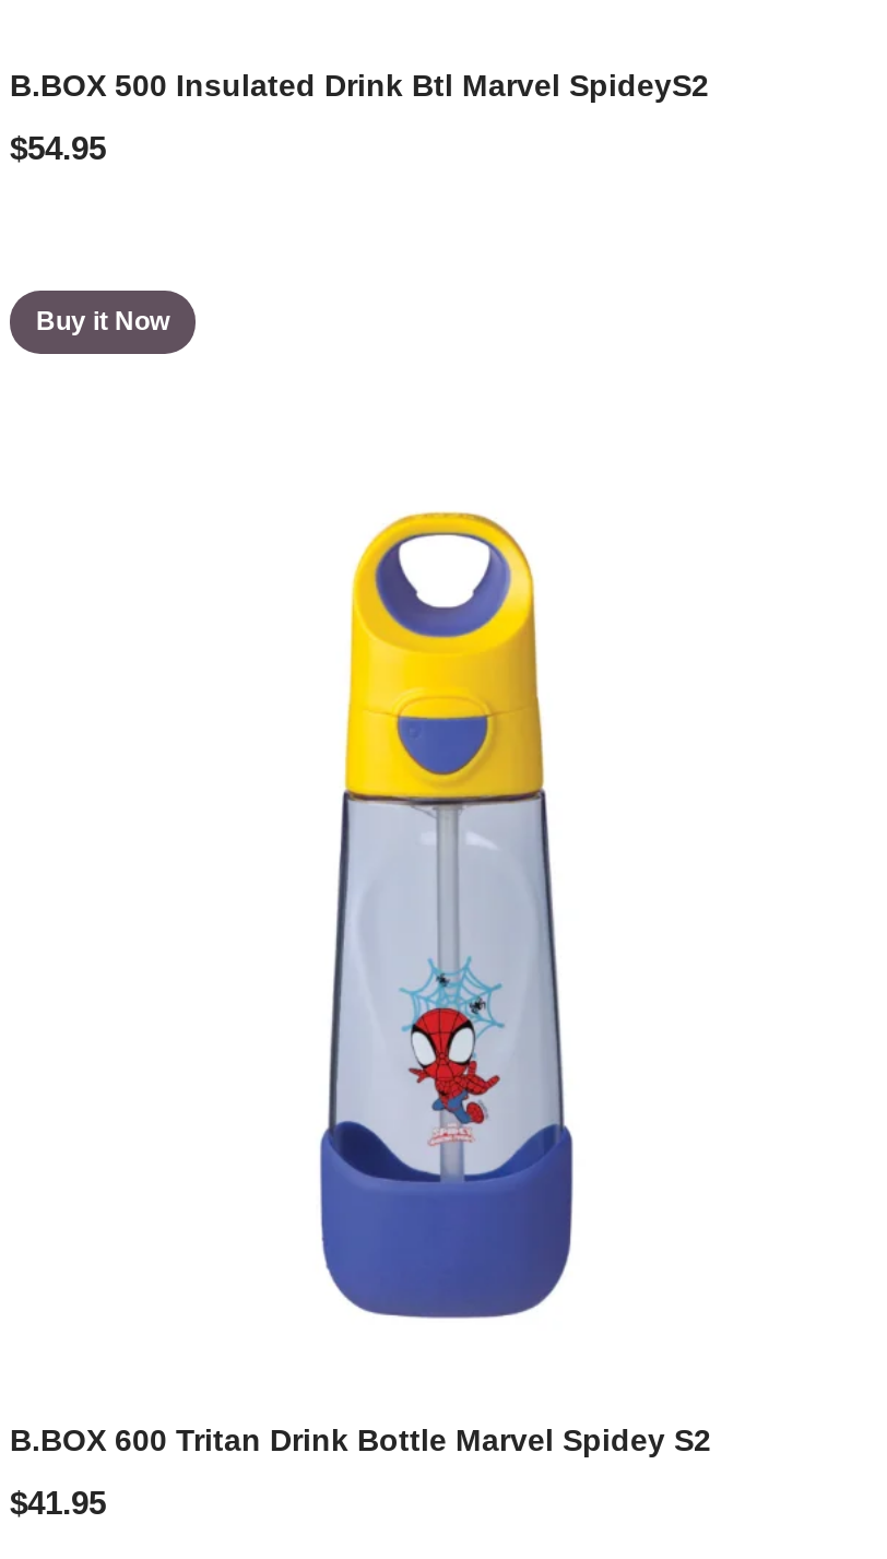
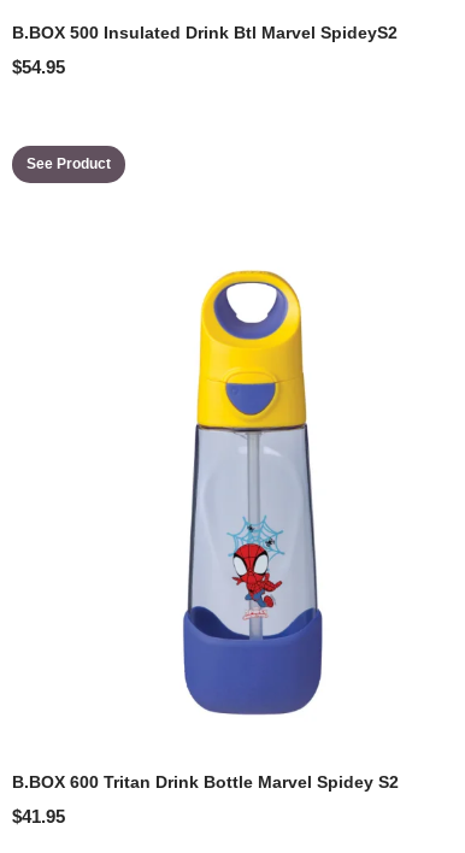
+ See Product
